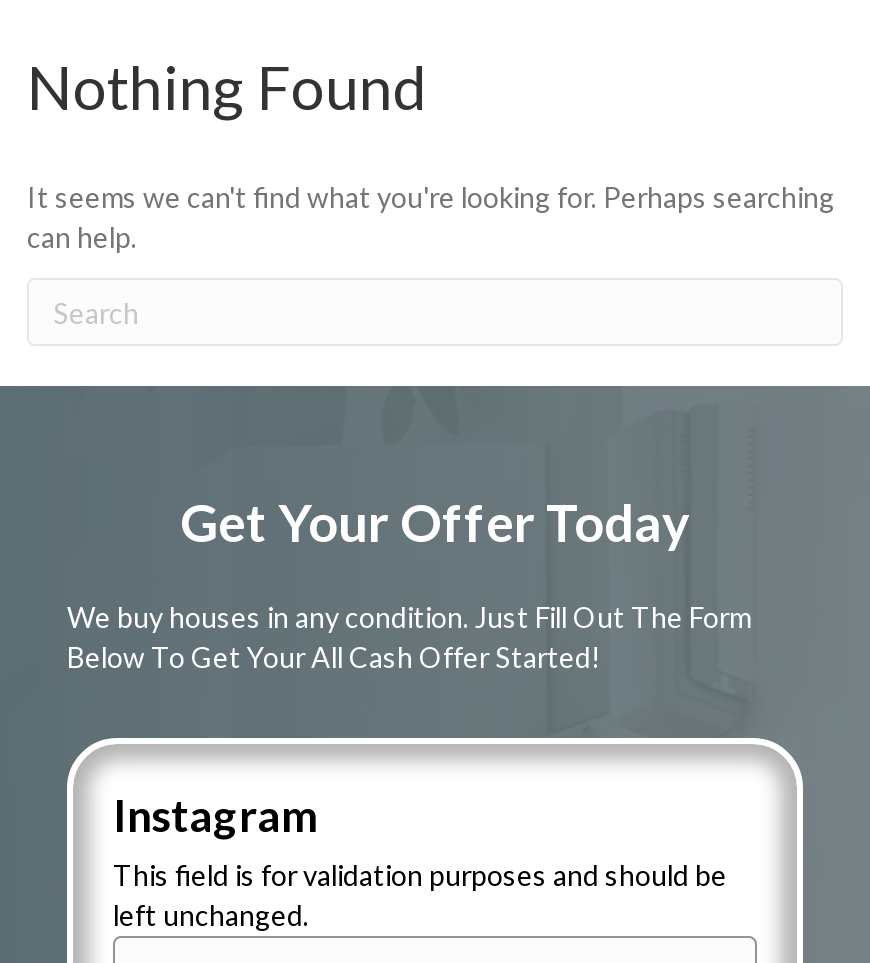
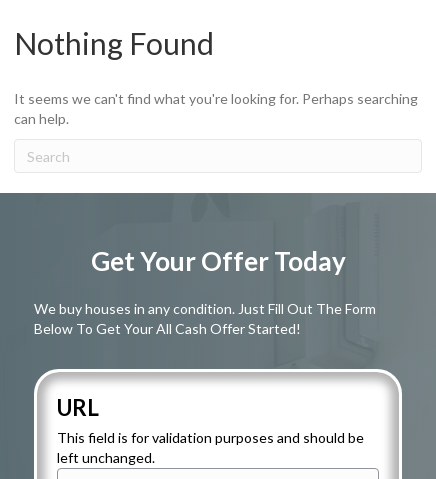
- Instagram
+ URL
